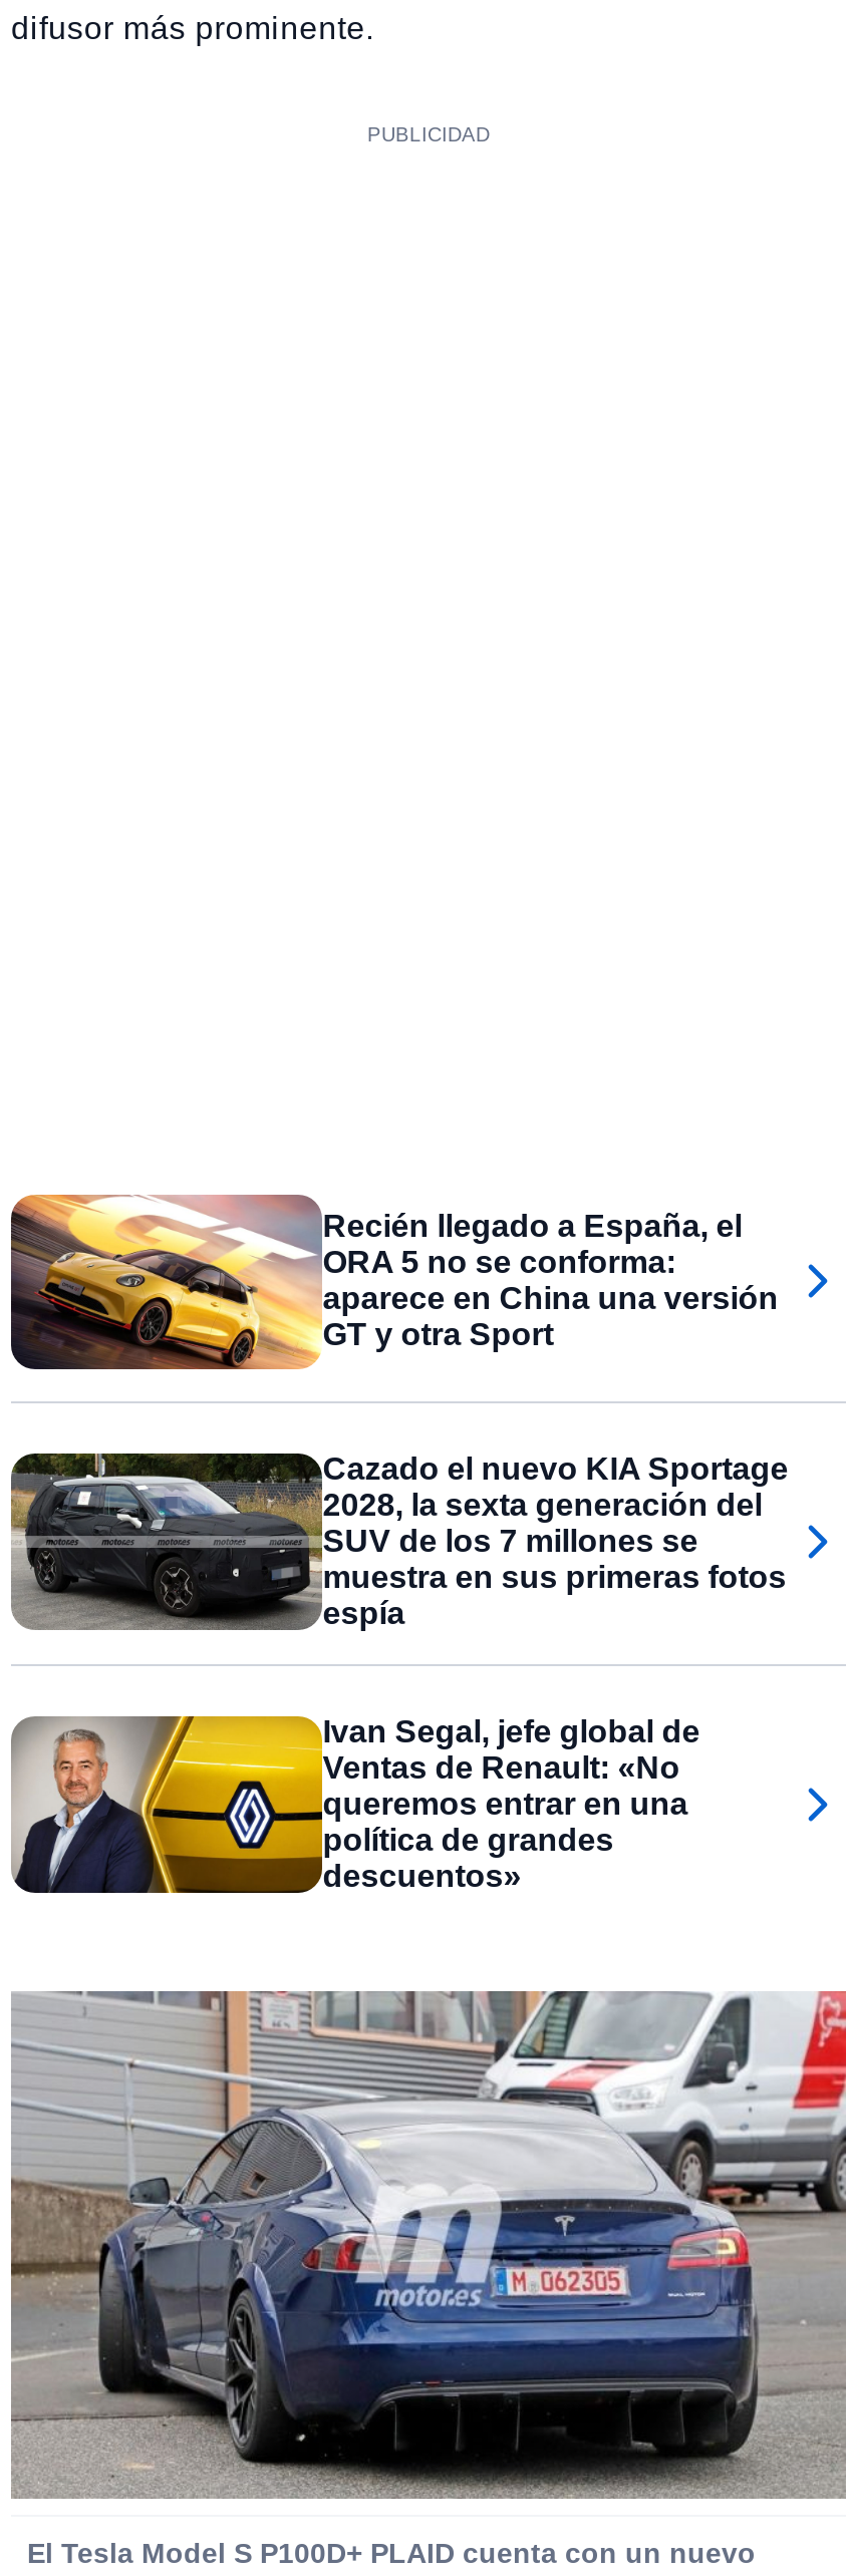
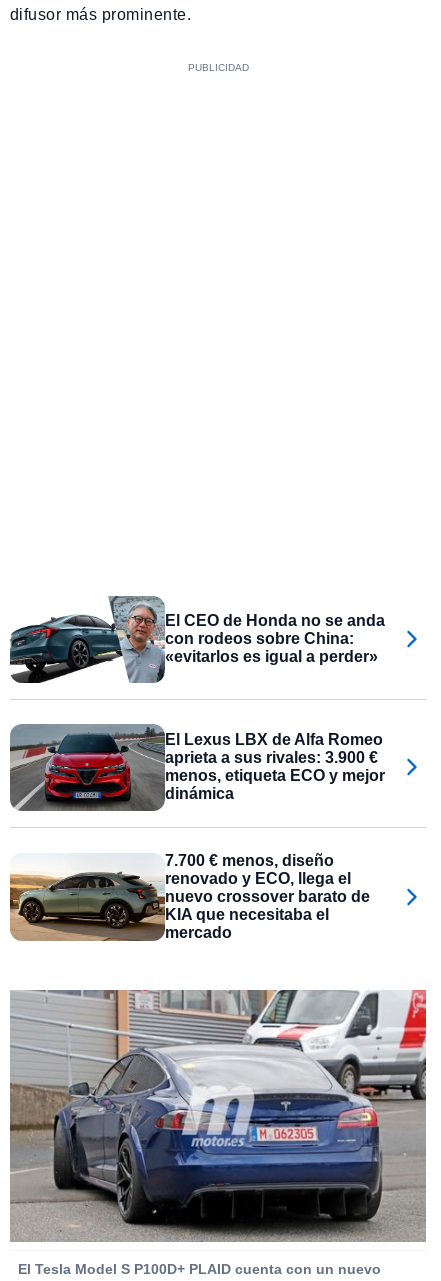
- [image]
- Recién llegado a España, el
- ORA 5 no se conforma:
- aparece en China una versión
- GT y otra Sport
+ [image]
+ El CEO de Honda no se anda
+ con rodeos sobre China:
+ «evitarlos es igual a perder»

- [image]
- Cazado el nuevo KIA Sportage
- 2028, la sexta generación del
- SUV de los 7 millones se
- muestra en sus primeras fotos
- espía
+ [image]
+ El Lexus LBX de Alfa Romeo
+ aprieta a sus rivales: 3.900 €
+ menos, etiqueta ECO y mejor
+ dinámica

- [image]
- Ivan Segal, jefe global de
- Ventas de Renault: «No
- queremos entrar en una
- política de grandes
- descuentos»
+ [image]
+ 7.700 € menos, diseño
+ renovado y ECO, llega el
+ nuevo crossover barato de
+ KIA que necesitaba el
+ mercado
